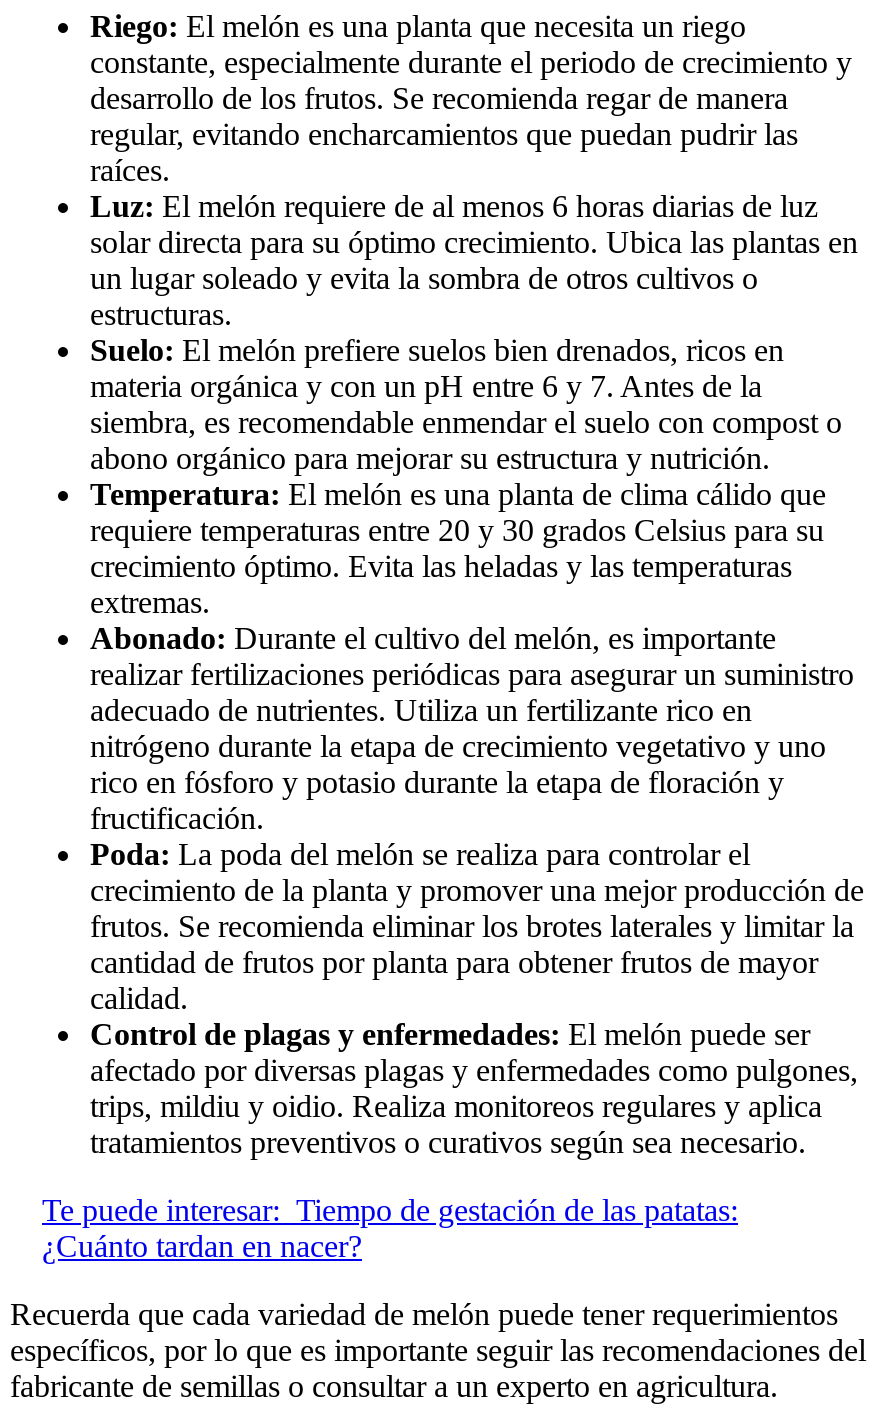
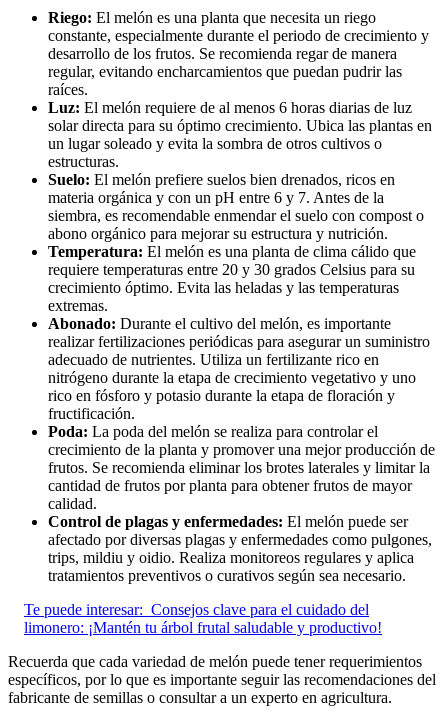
- Te puede interesar: Tiempo de gestación de las patatas:
- ¿Cuánto tardan en nacer?
+ Te puede interesar: Consejos clave para el cuidado del
+ limonero: ¡Mantén tu árbol frutal saludable y productivo!
